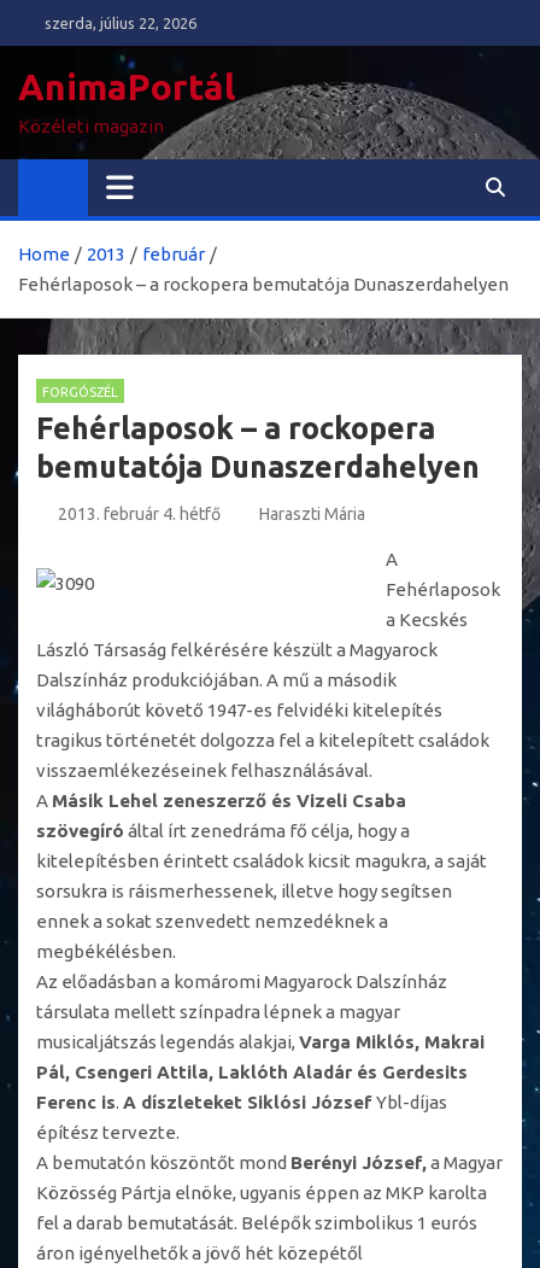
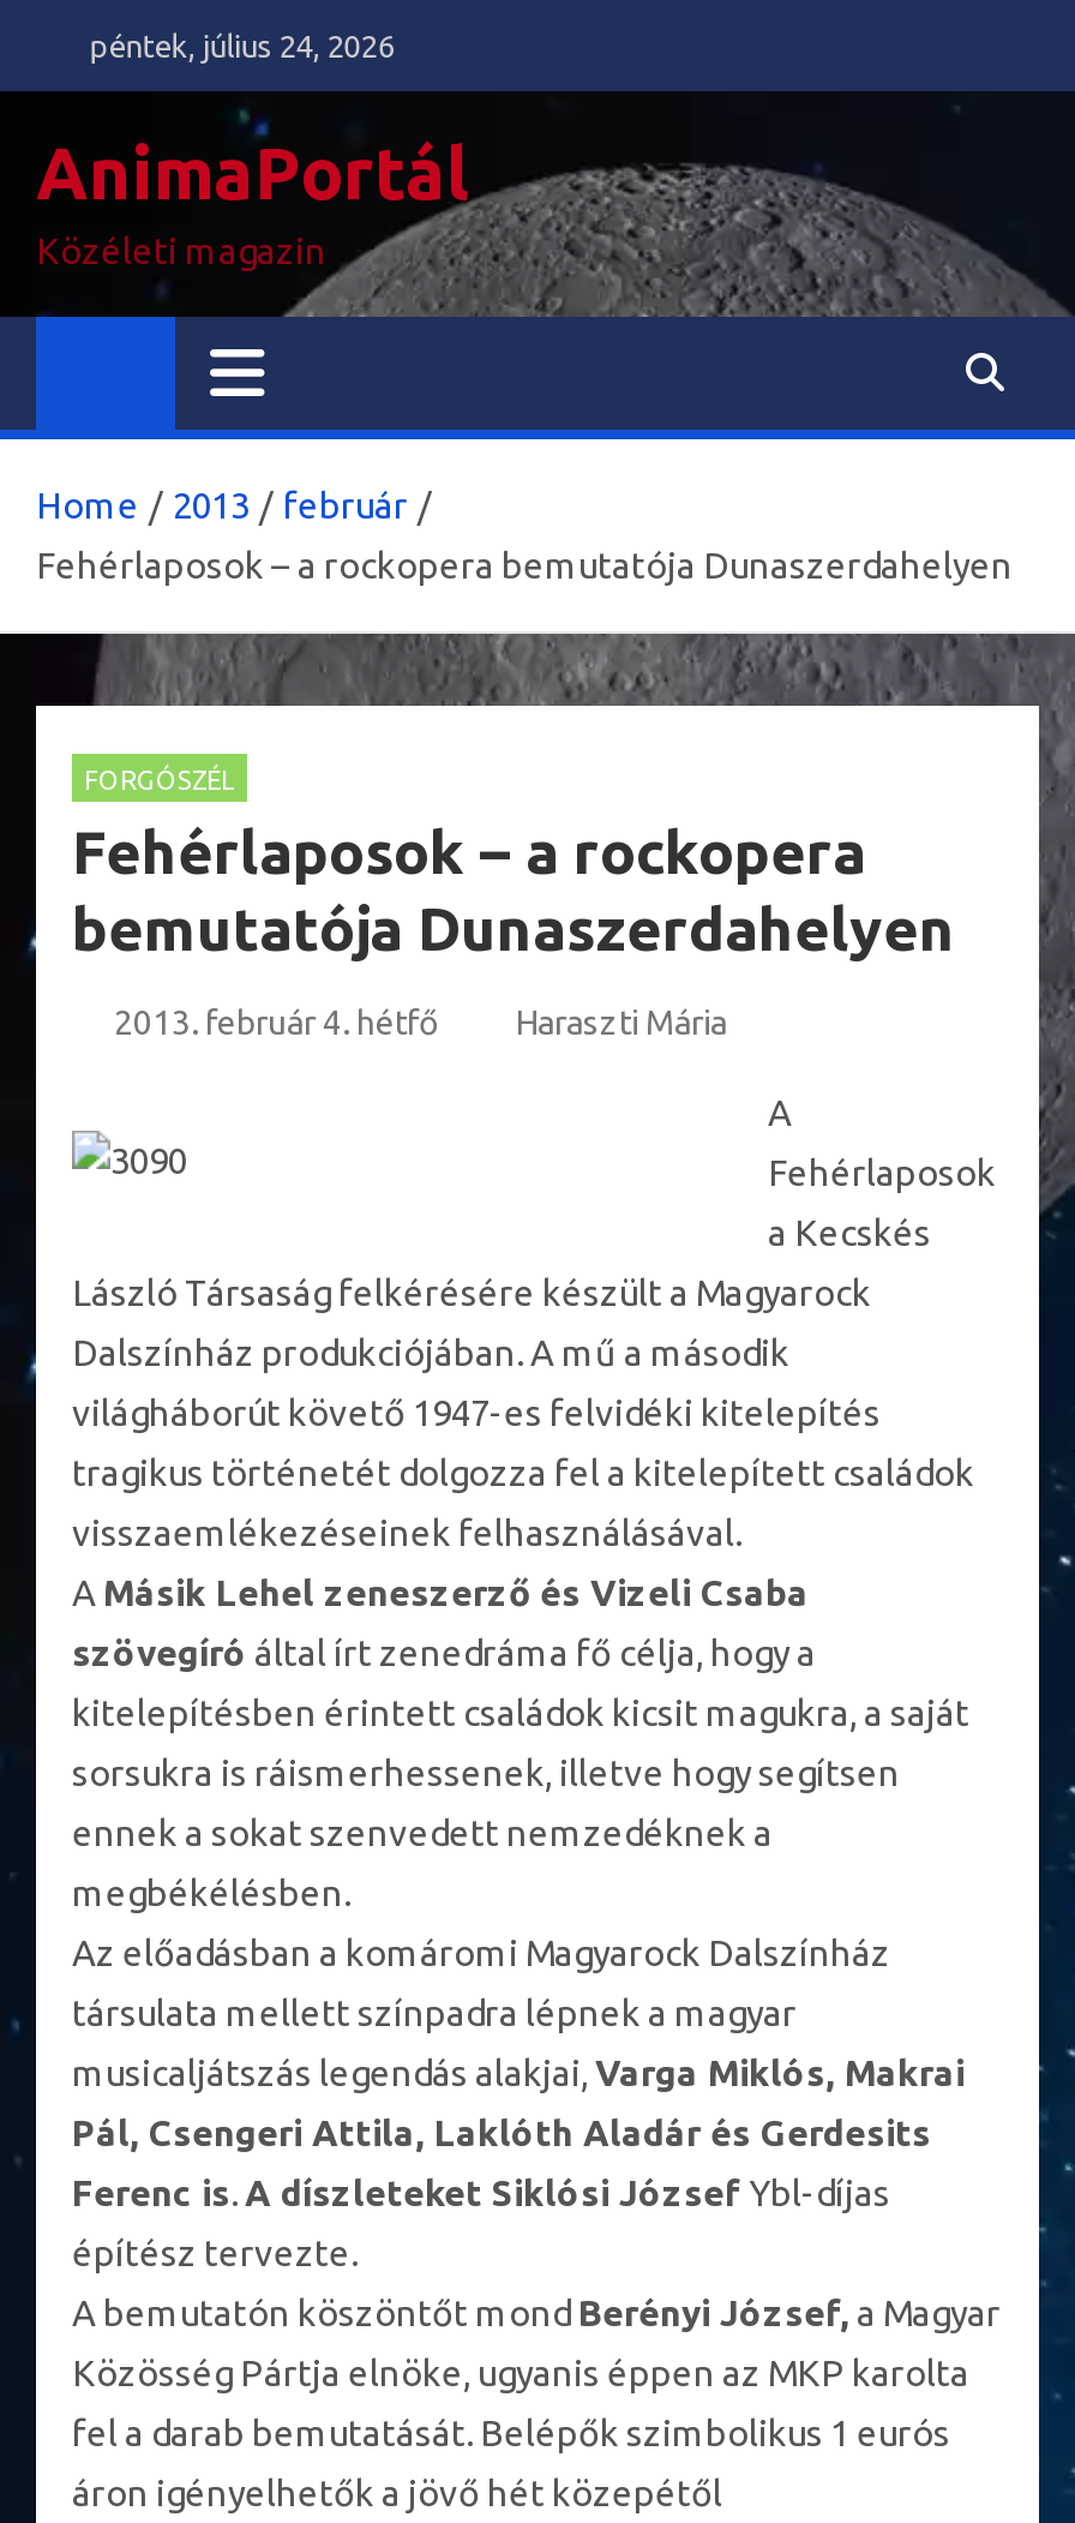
- szerda, július 22, 2026
+ péntek, július 24, 2026
